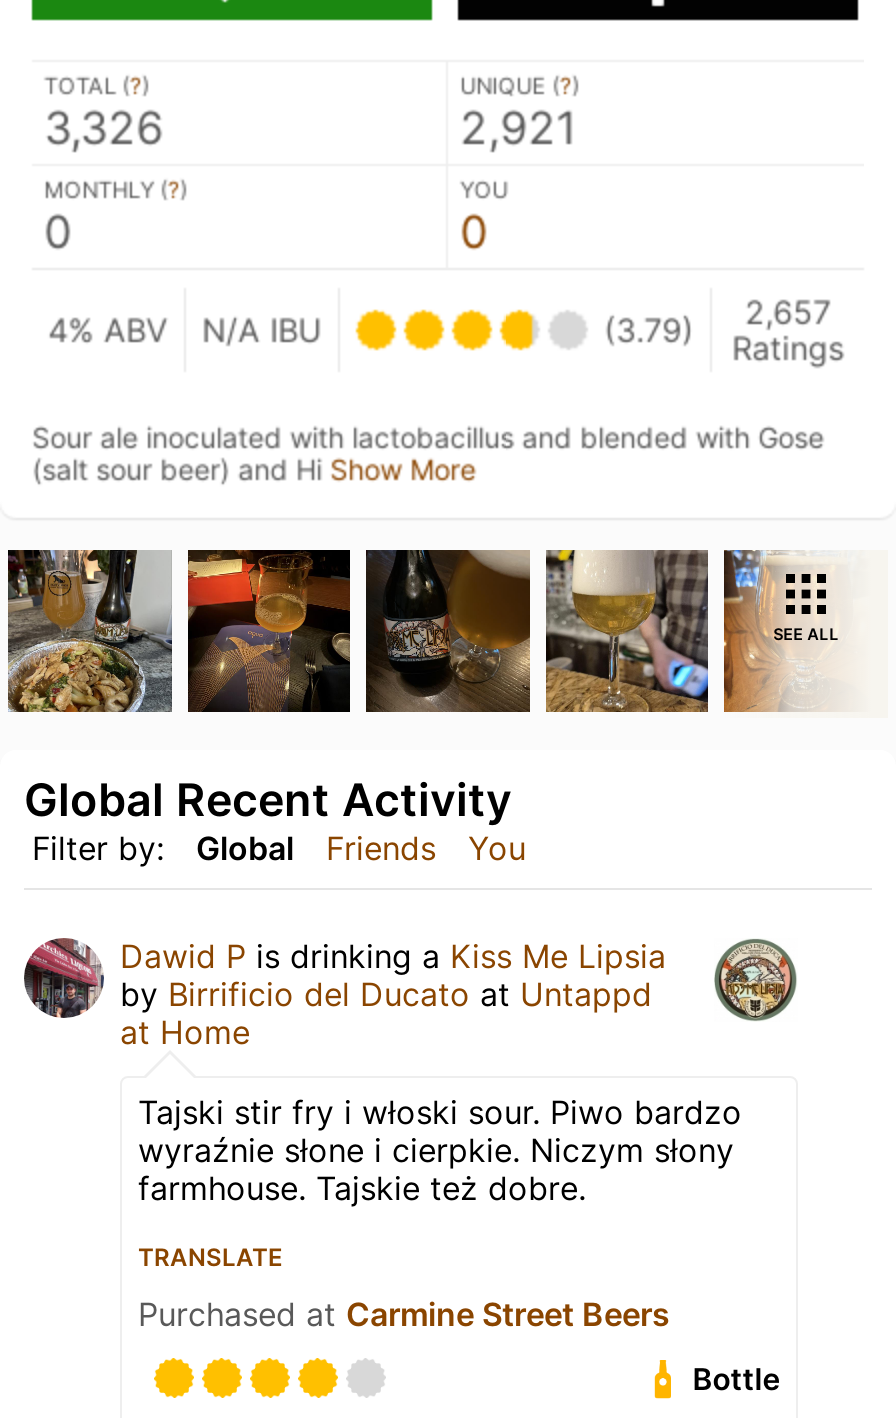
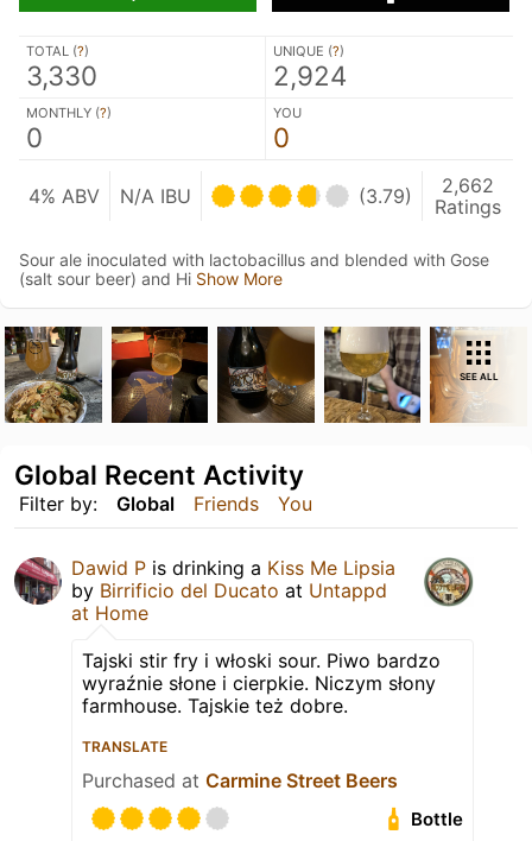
- 3,326
+ 3,330

- 2,921
+ 2,924

- (3.79) Ratings 2,657
+ (3.79) Ratings 2,662
